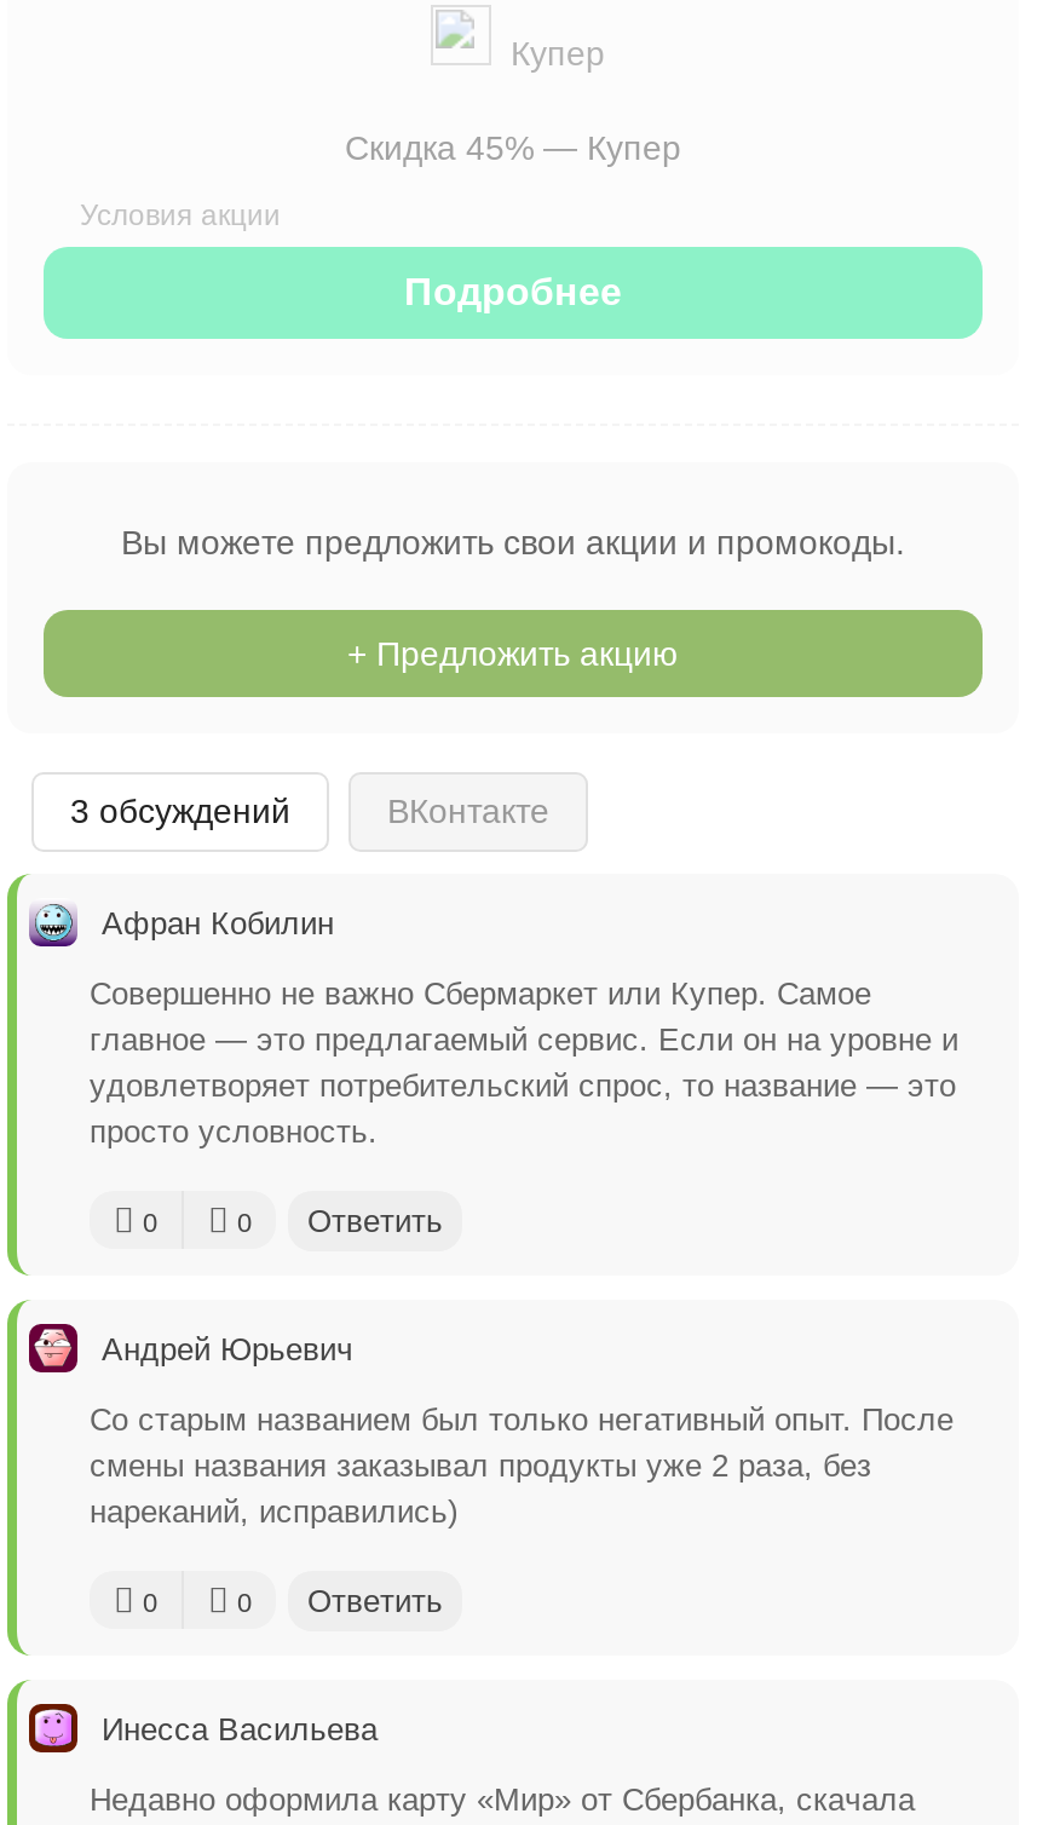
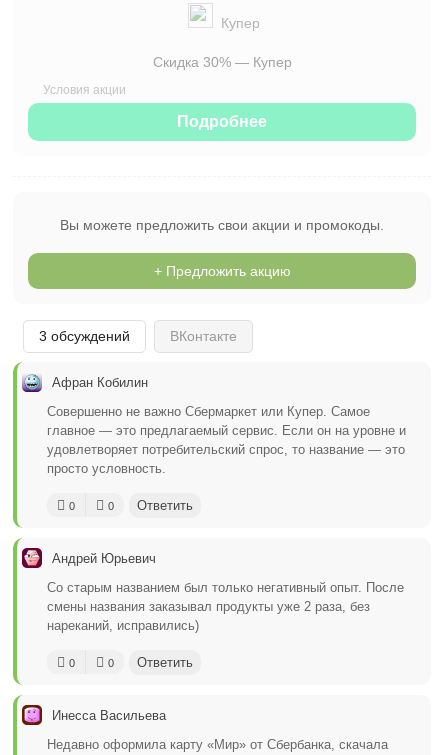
- Скидка 45% — Купер
+ Скидка 30% — Купер
